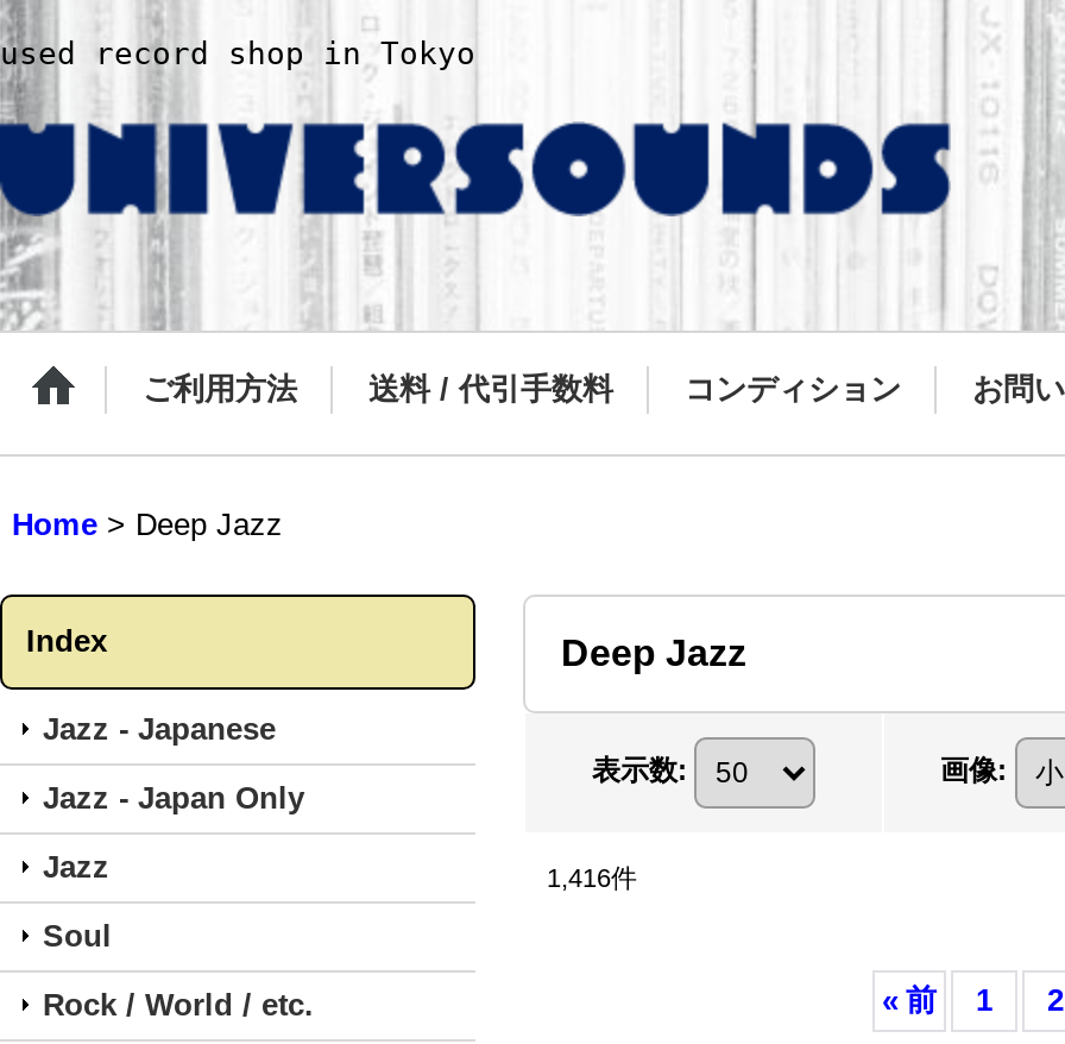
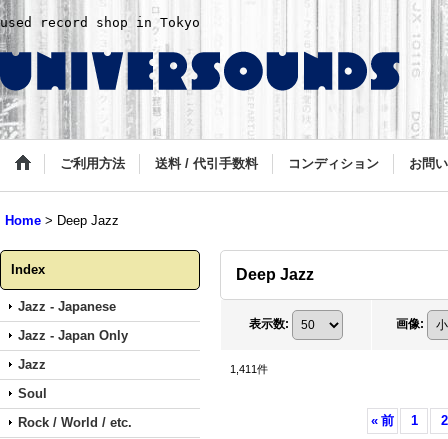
- 1,416件
+ 1,411件
